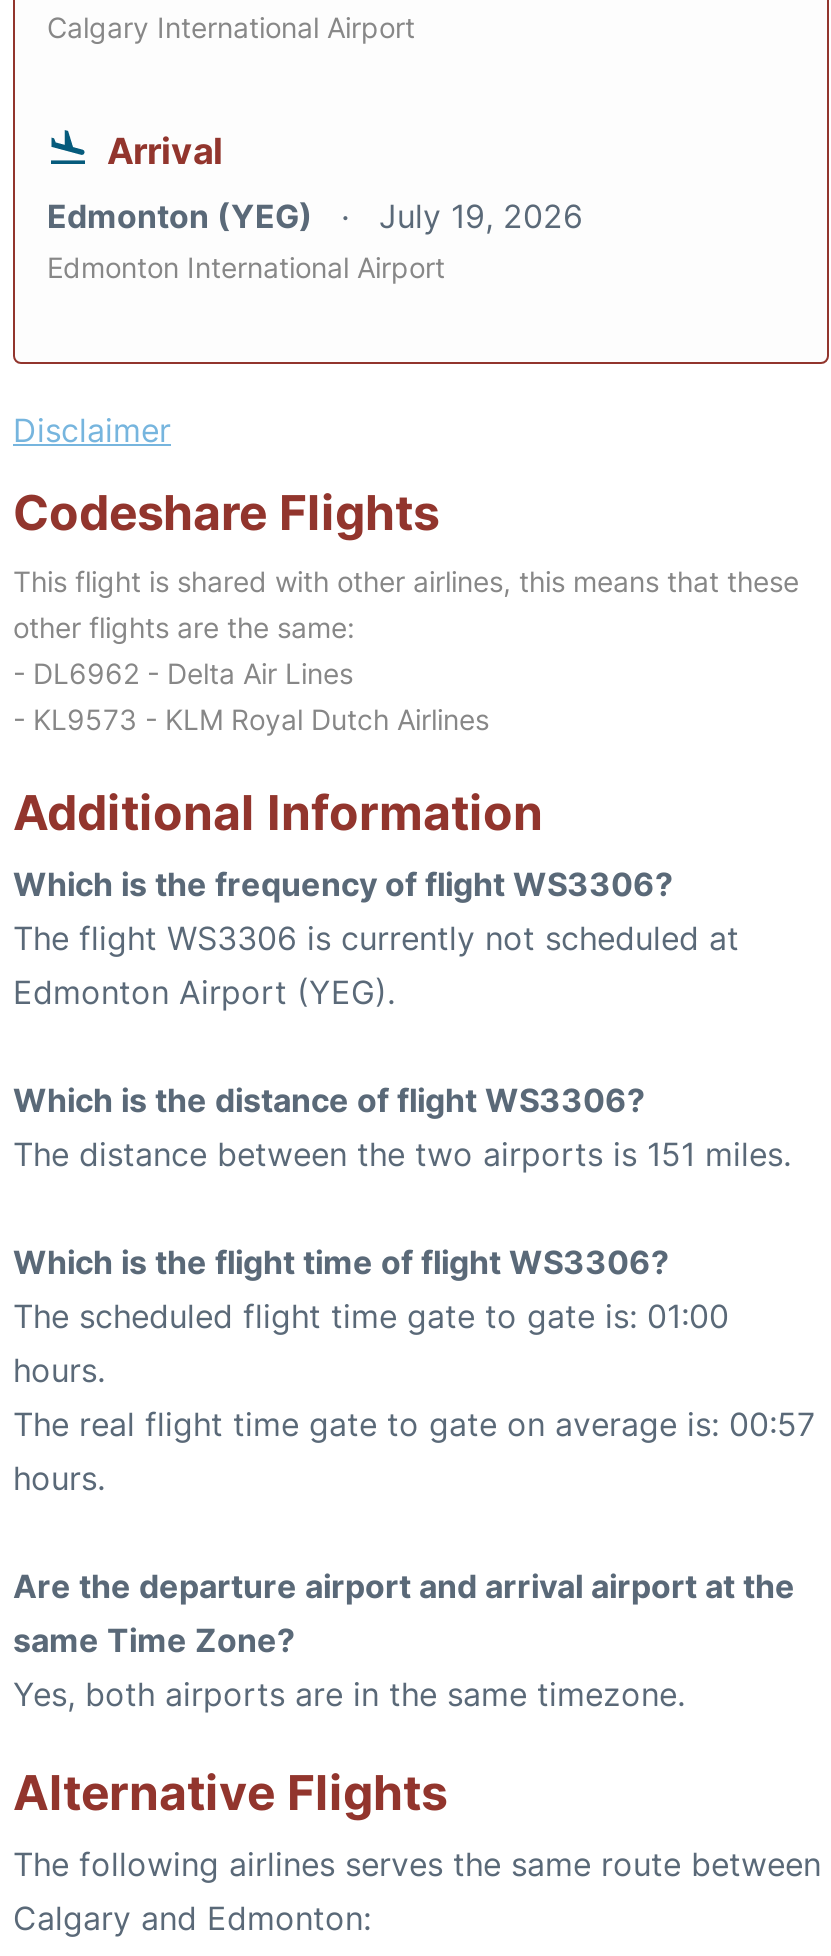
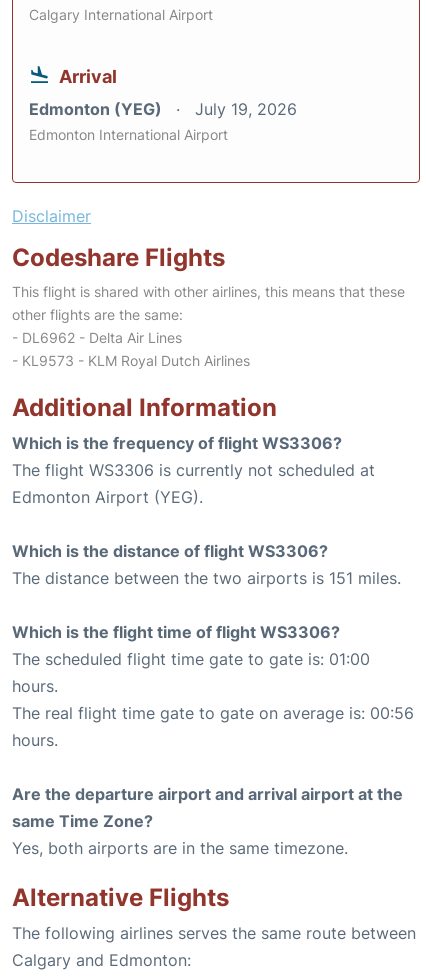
- The real flight time gate to gate on average is: 00:57
+ The real flight time gate to gate on average is: 00:56
